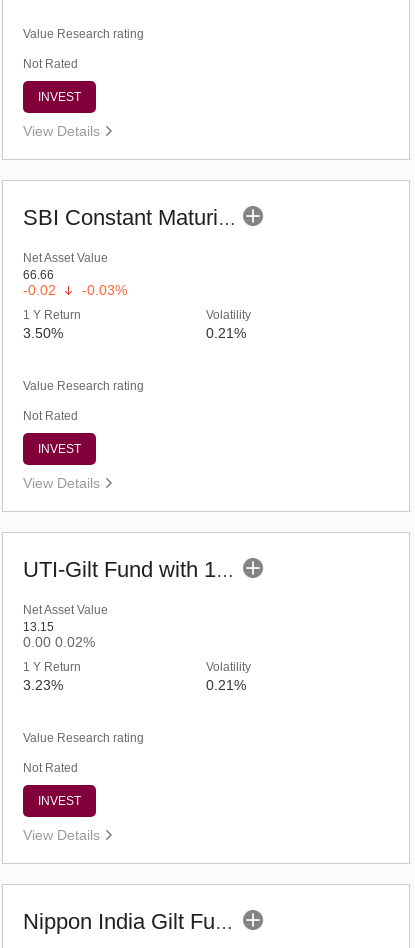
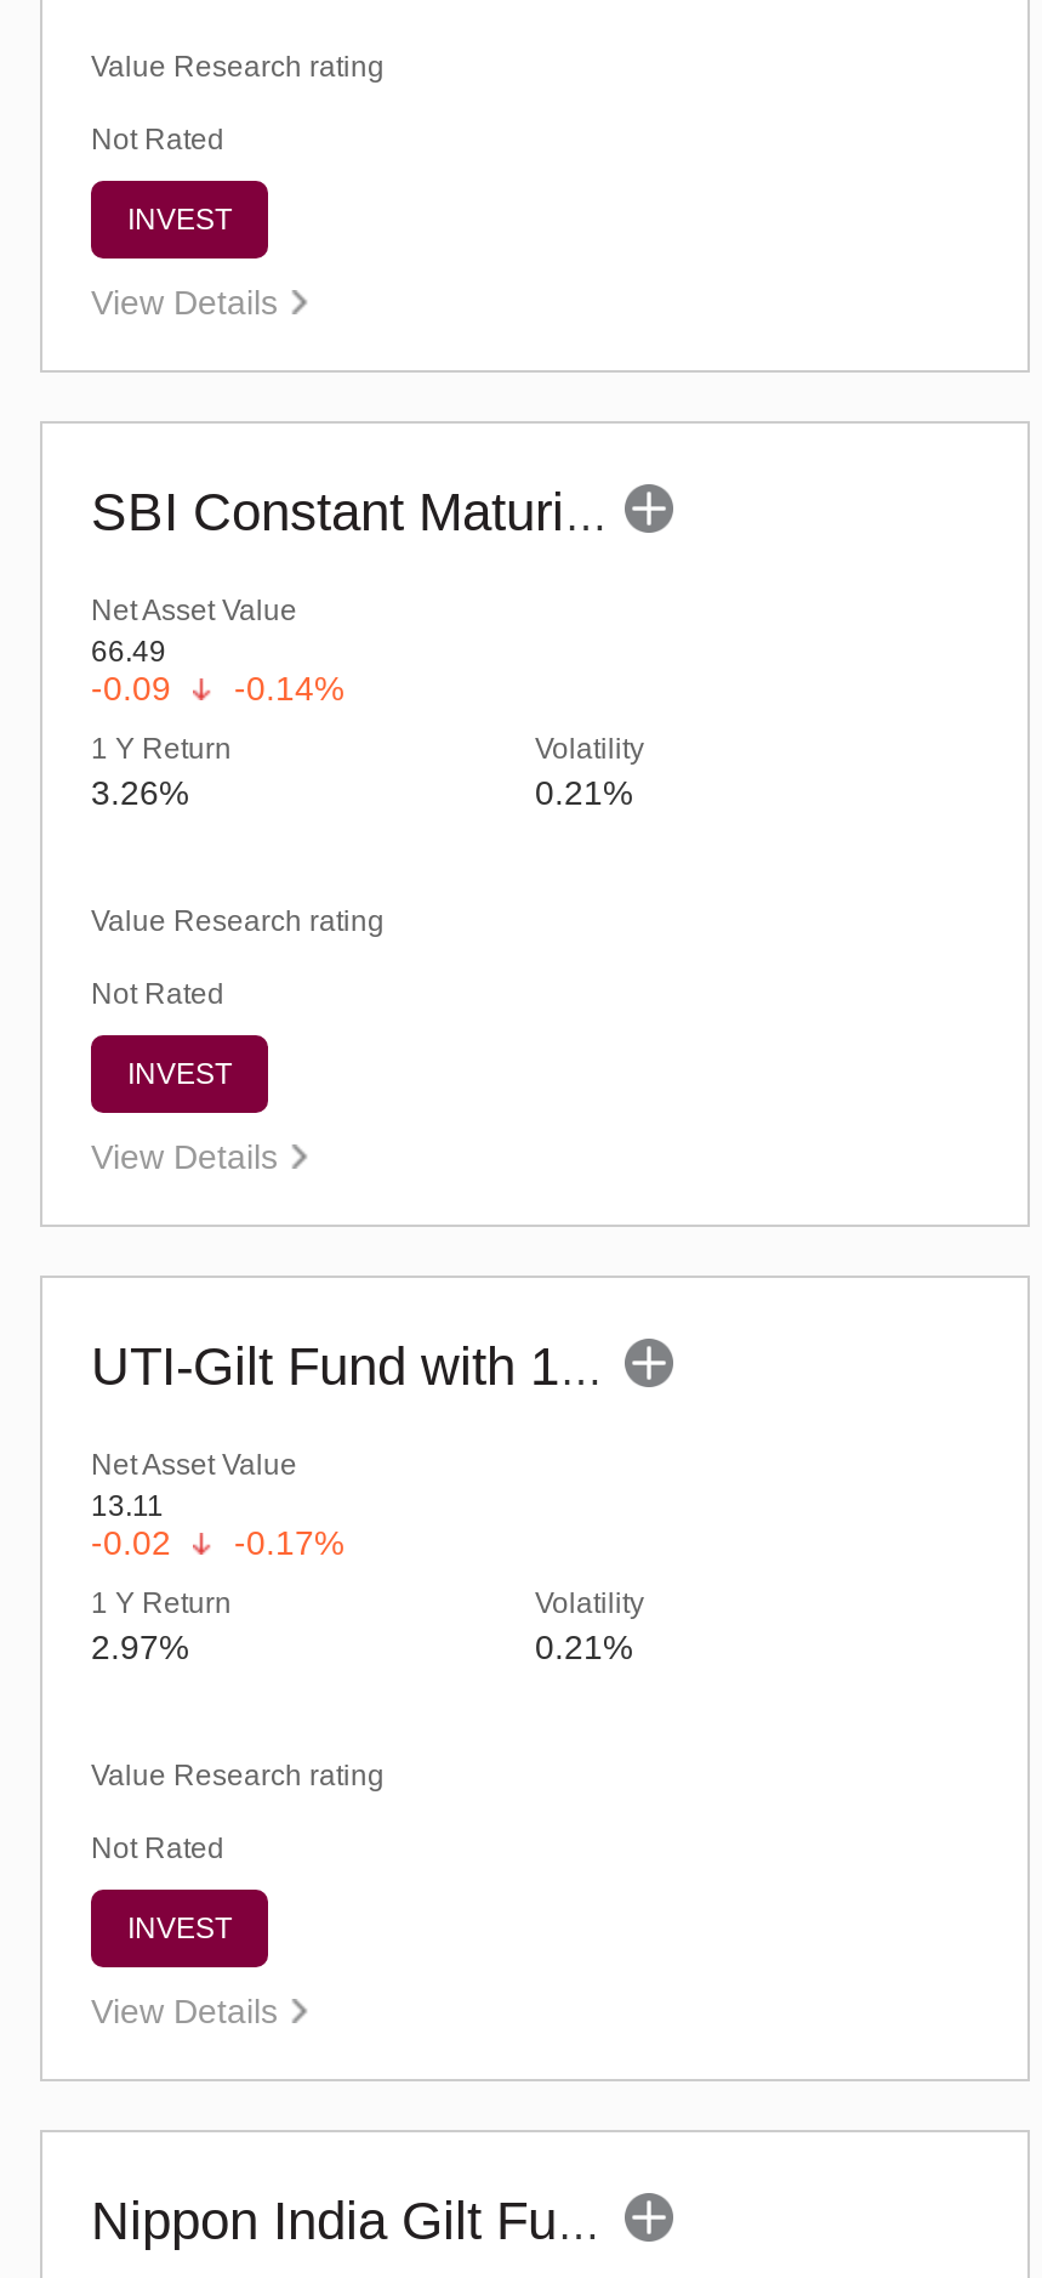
- 66.66
+ 66.49

- -0.02
+ -0.09

- -0.03%
+ -0.14%

- 3.50%
+ 3.26%

- 13.15
- 0.00 0.02%
+ 13.11
+ -0.02
+ -0.17%

- 3.23%
+ 2.97%
